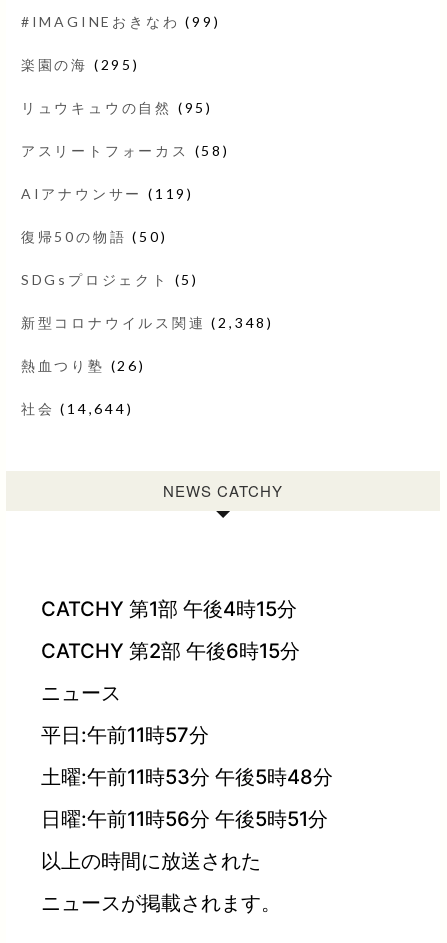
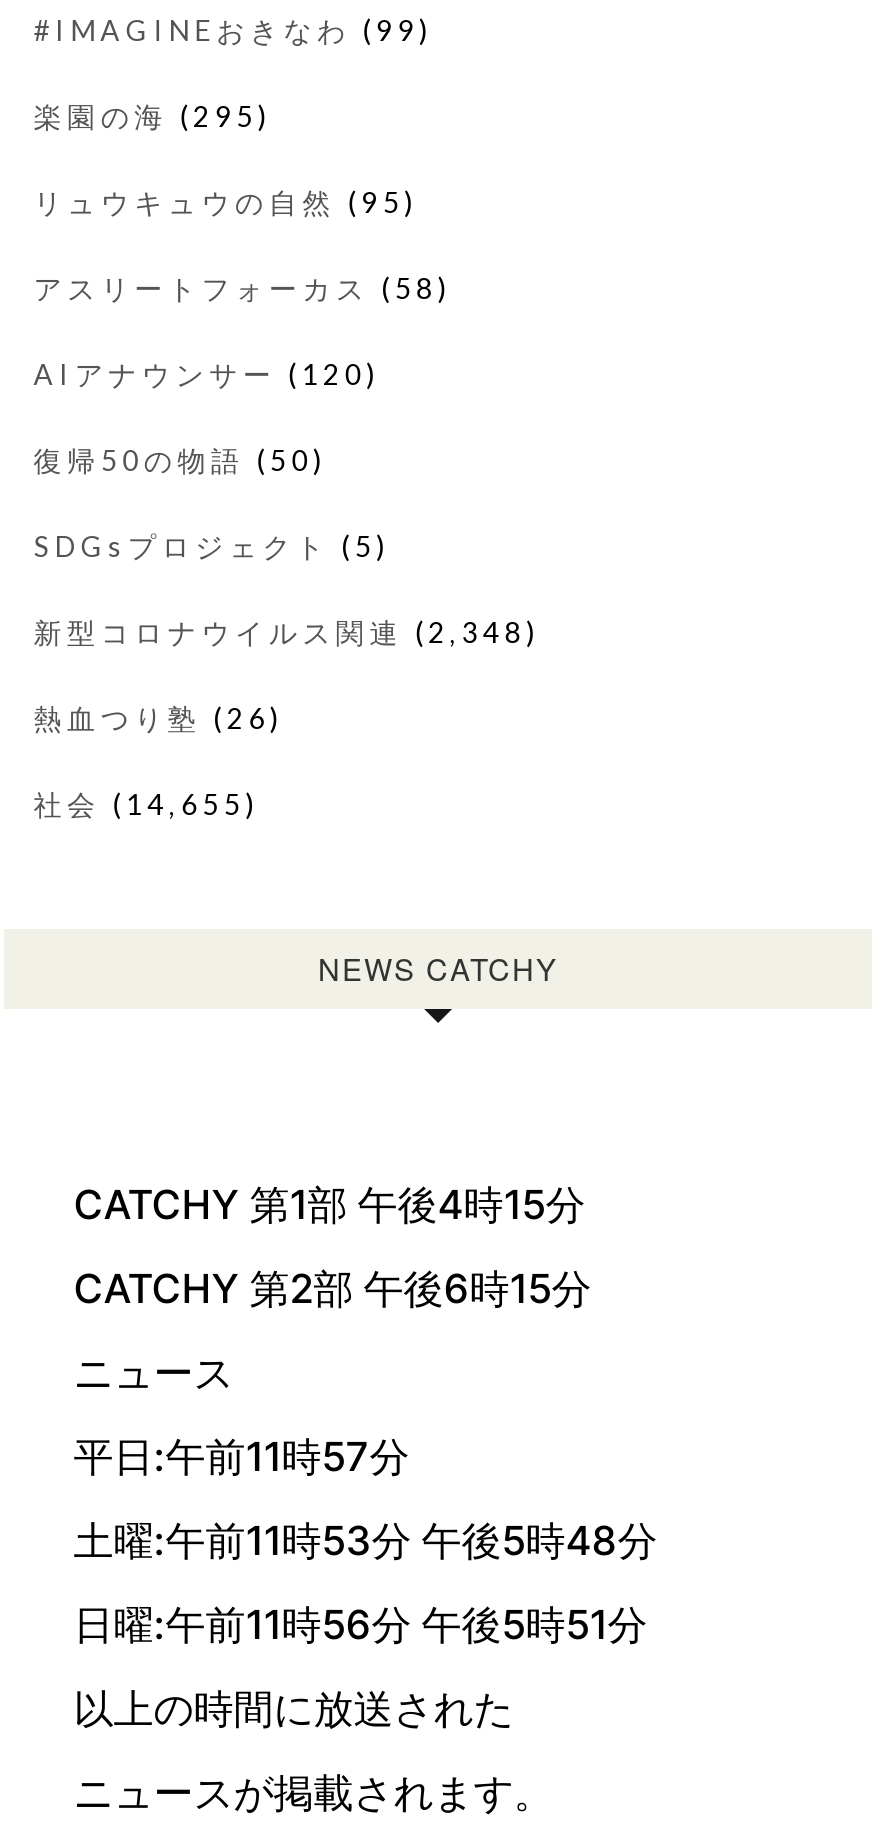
- AIアナウンサー(119)
+ AIアナウンサー(120)

- 社会(14,644)
+ 社会(14,655)
